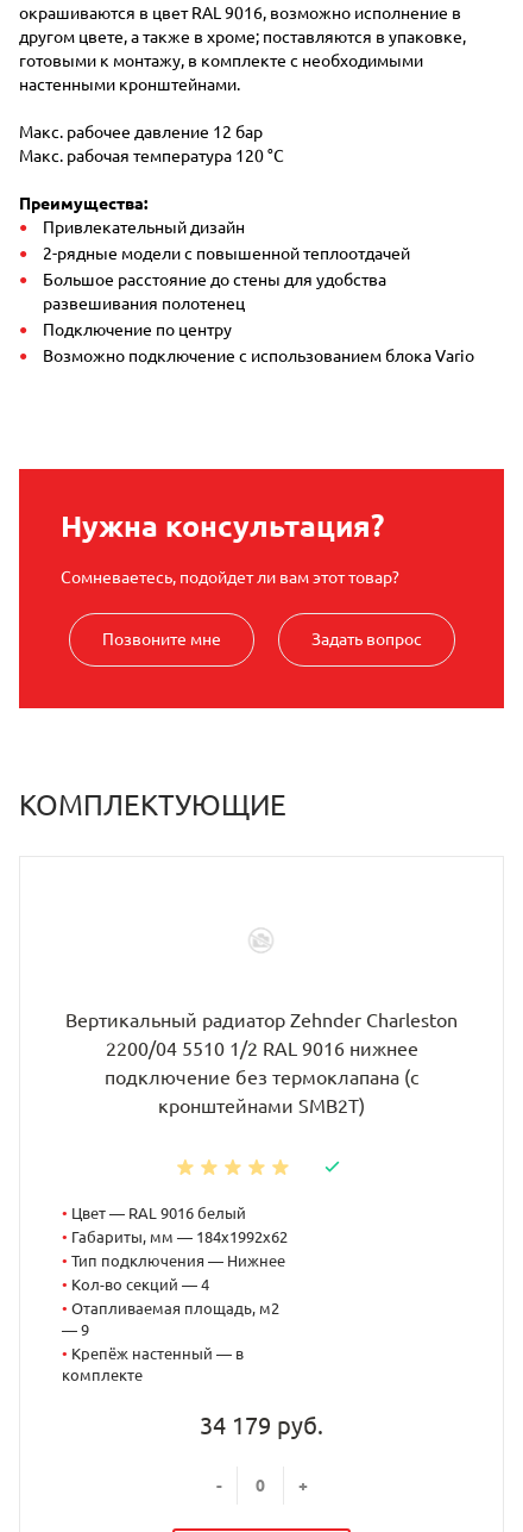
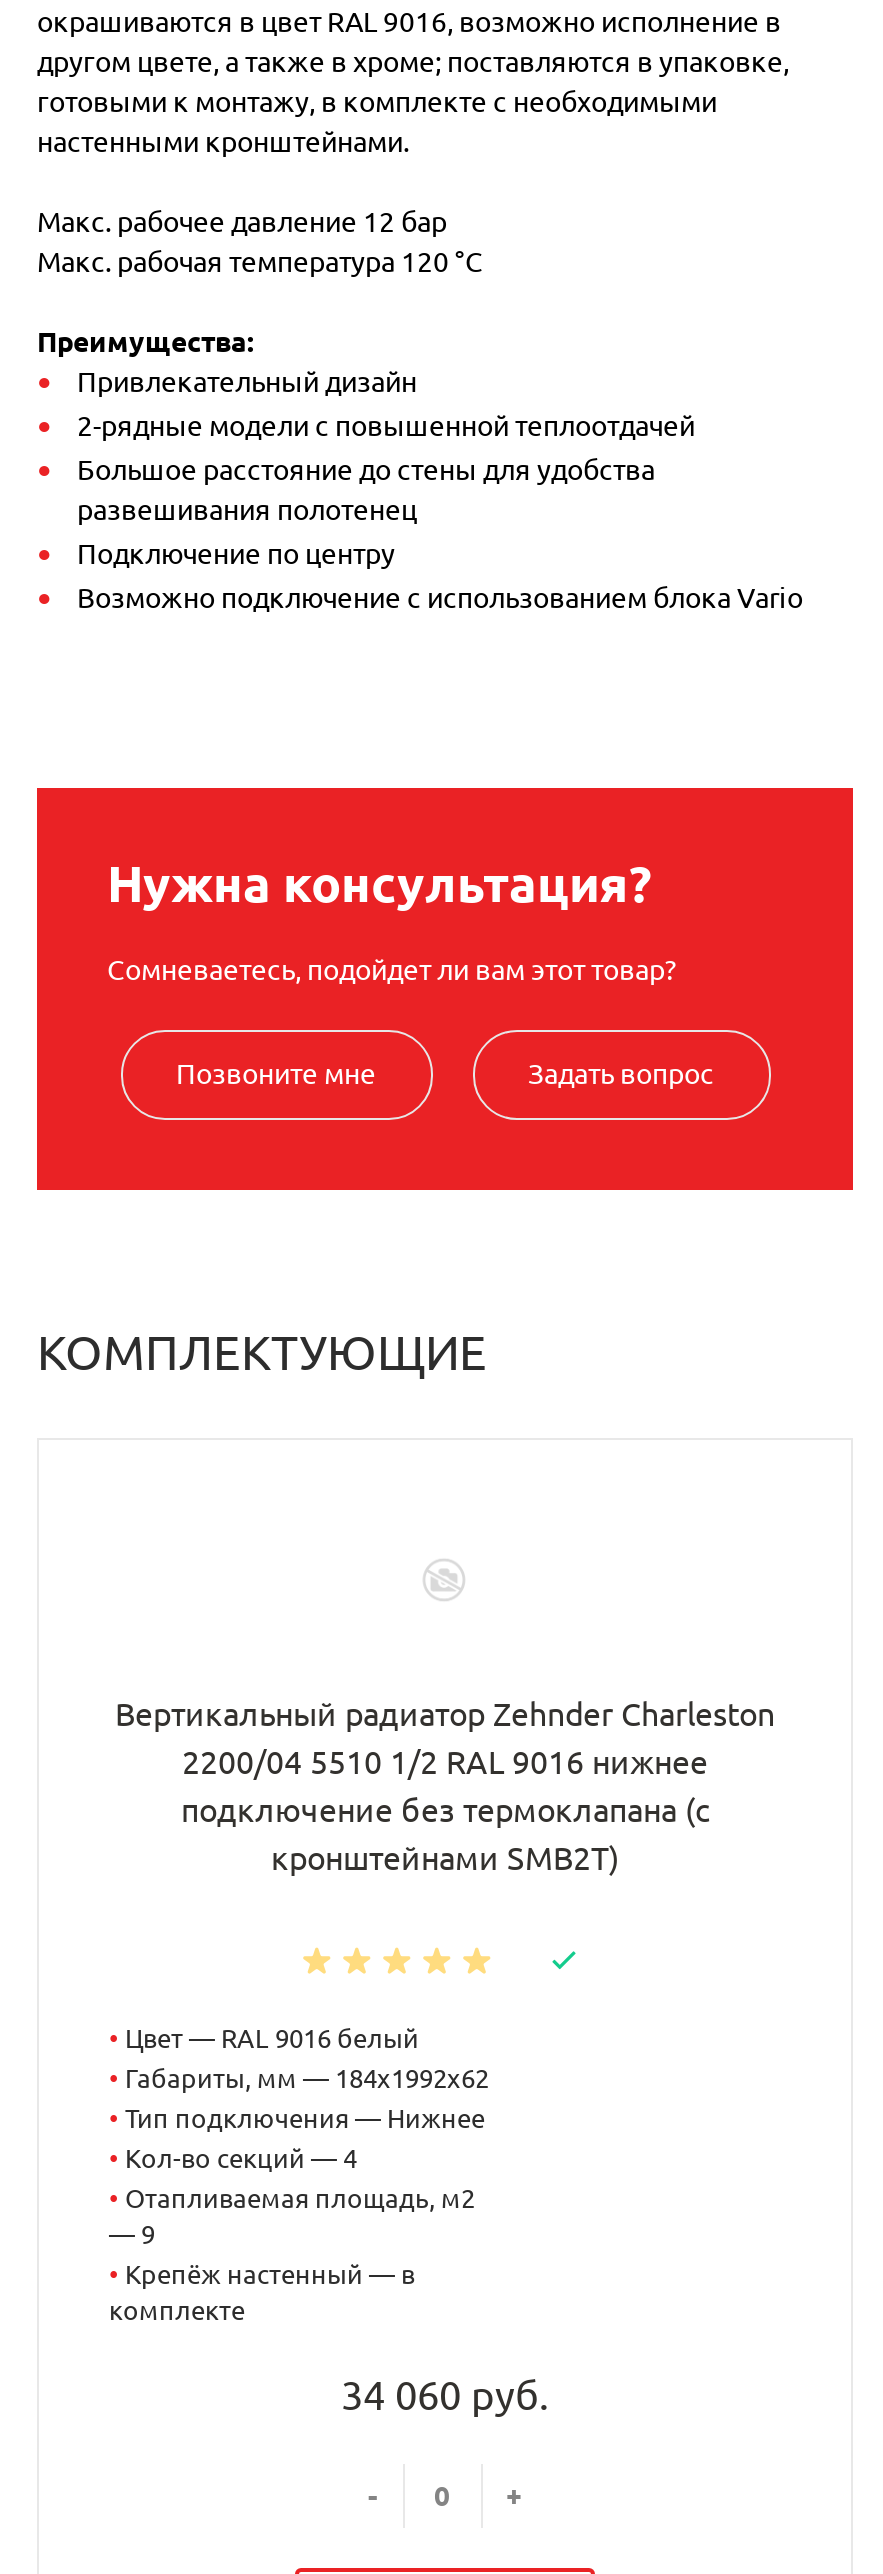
- 34 179 руб.
+ 34 060 руб.
